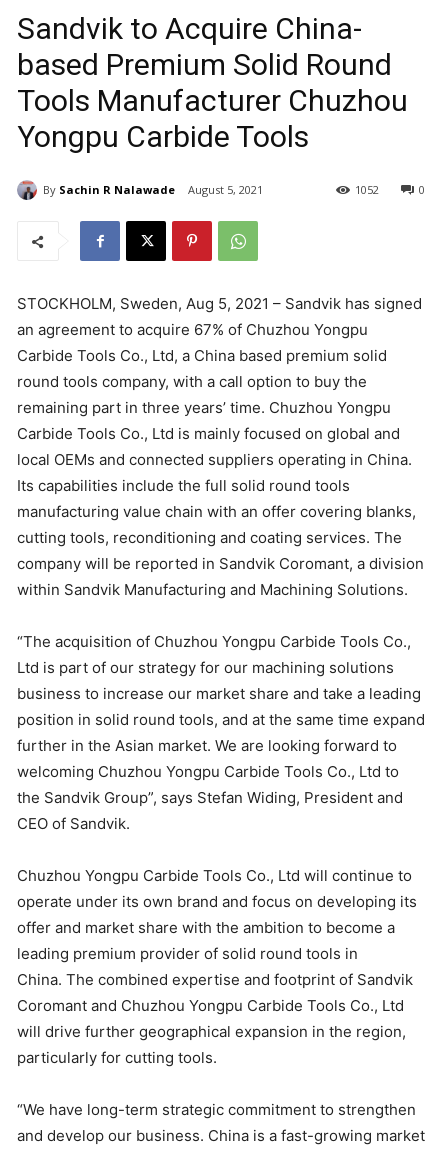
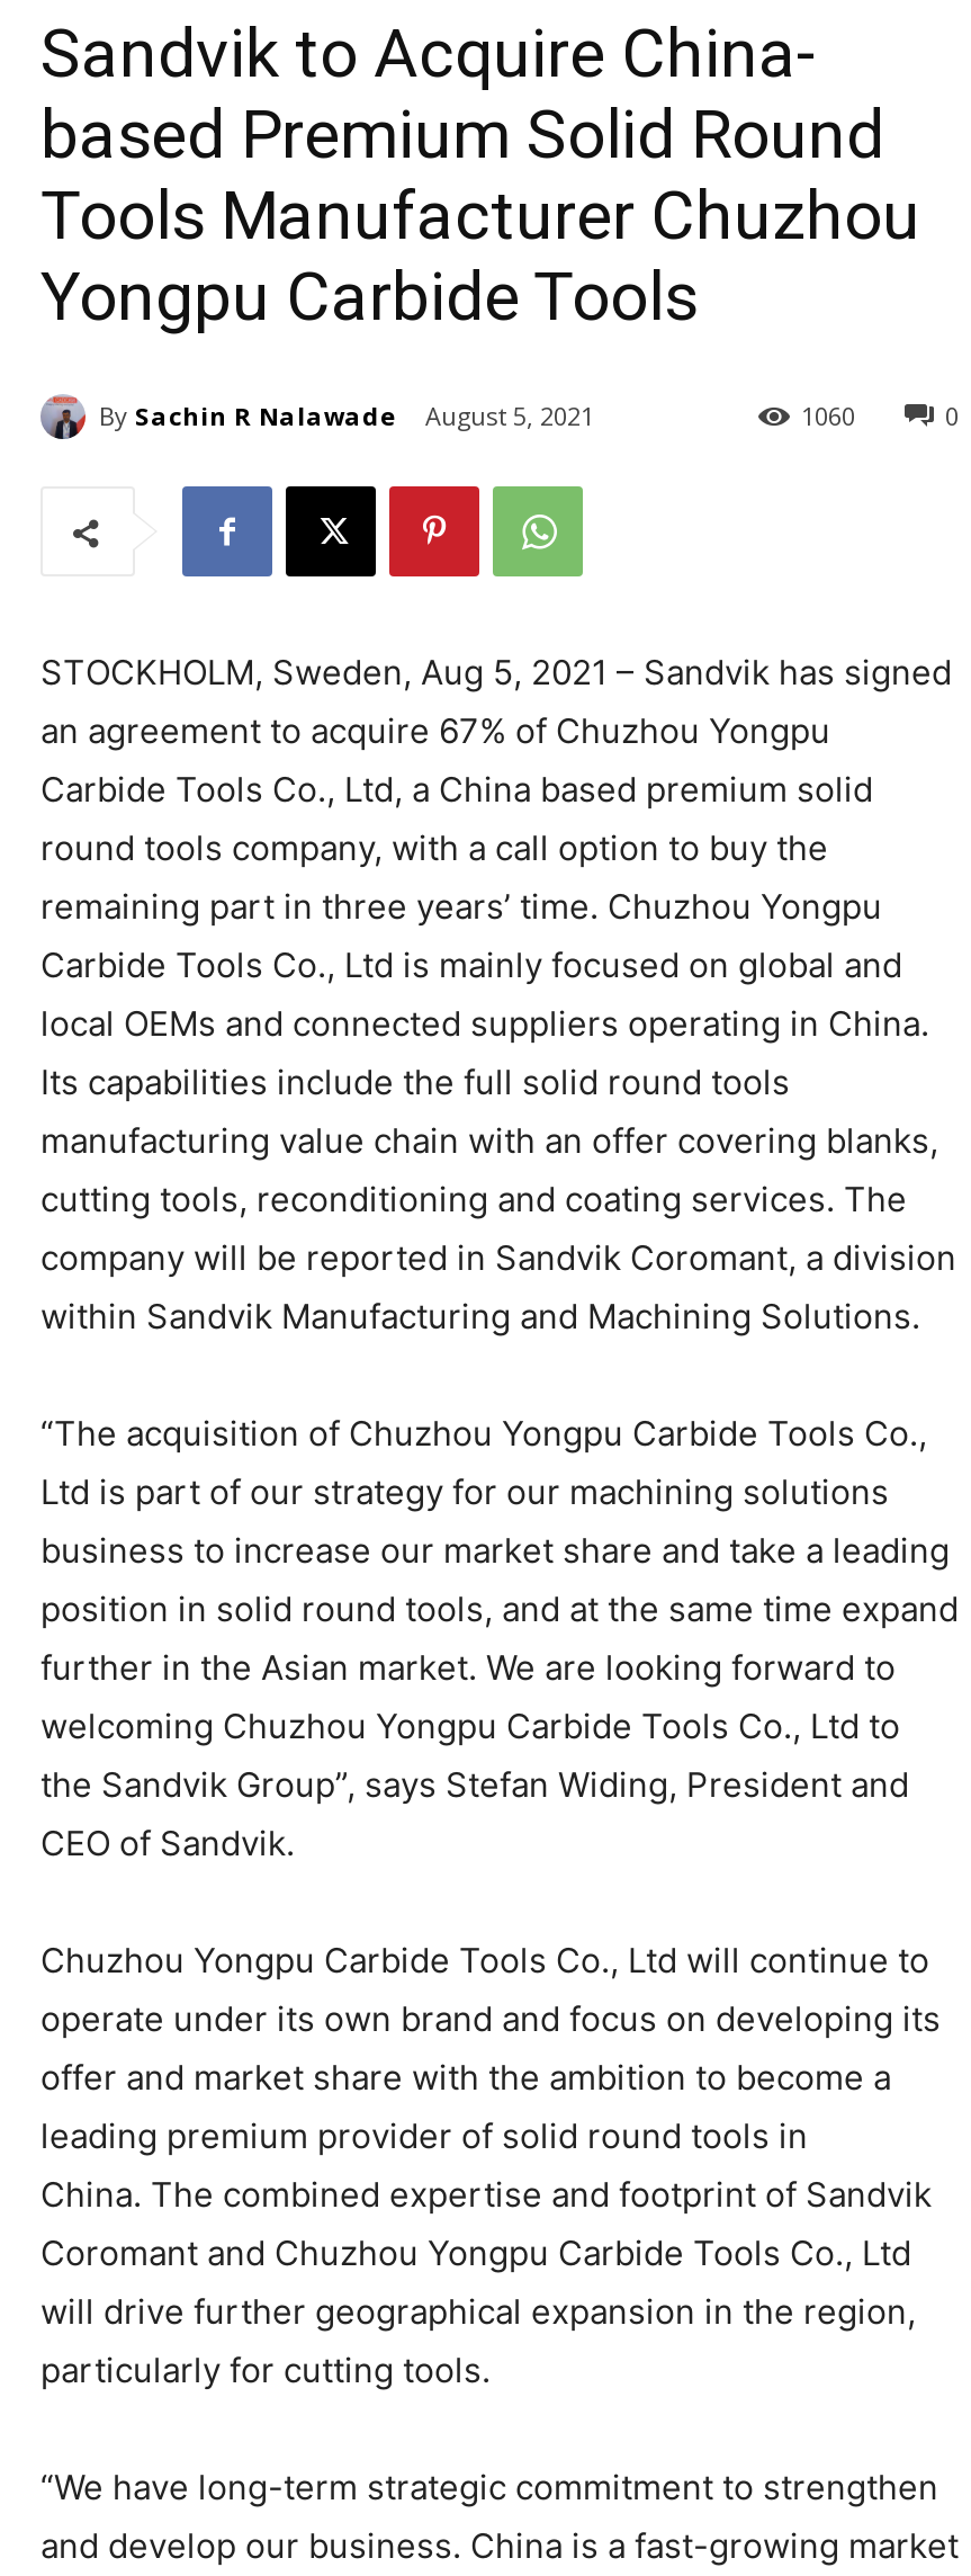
- 1052
+ 1060
